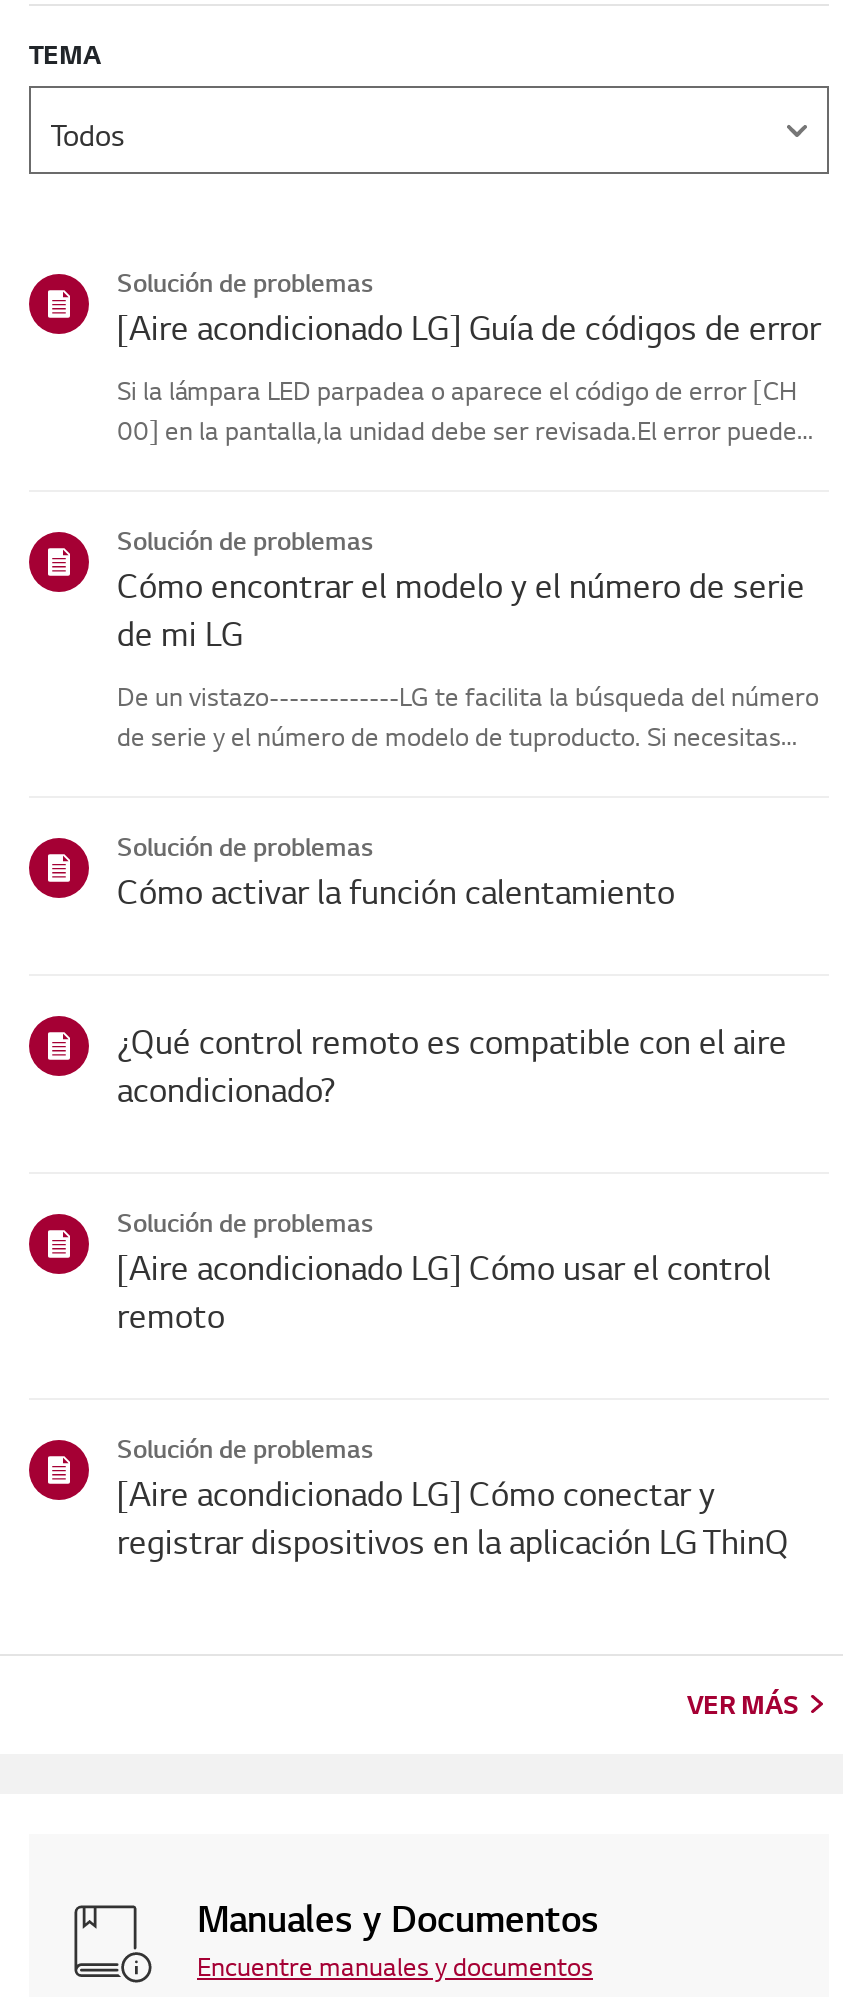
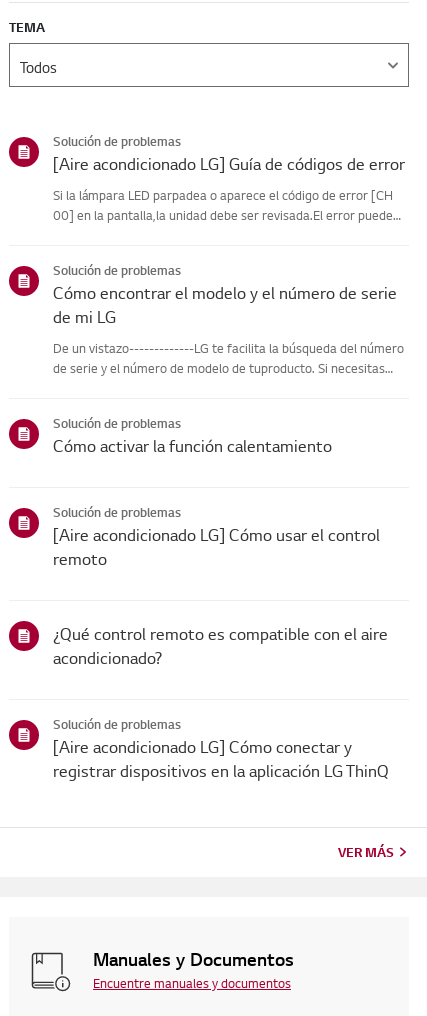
moved down: ¿Qué control remoto es compatible con el aire | acondicionado?

moved up: Solución de problemas | [Aire acondicionado LG] Cómo usar el control | remoto
